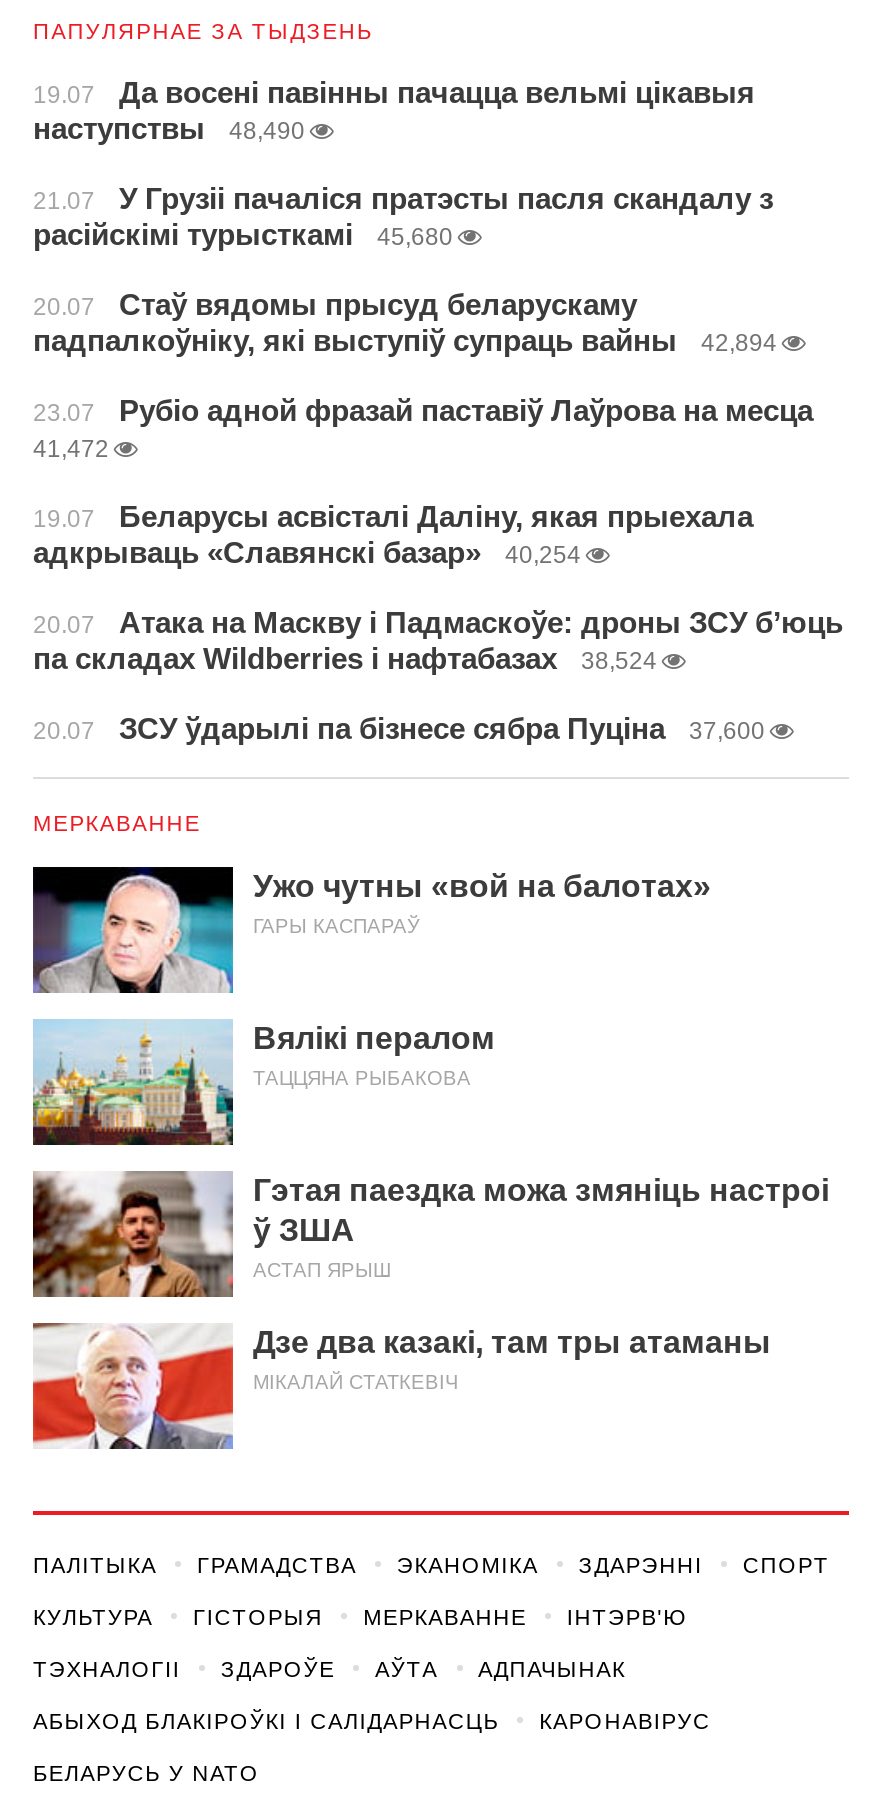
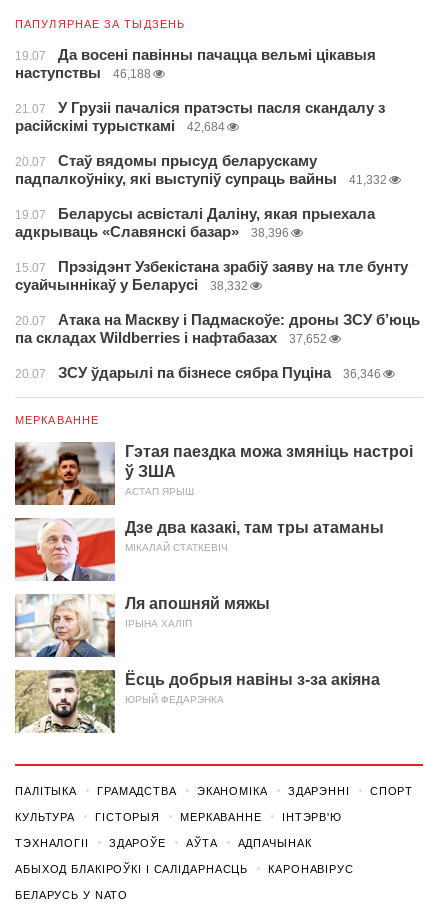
- наступствы 48,490
+ наступствы 46,188

- расійскімі турысткамі 45,680
+ расійскімі турысткамі 42,684

- 42,894
- 23.07
- Рубіо адной фразай паставіў Лаўрова на месца
- 41,472
+ 41,332

moved up: 19.07 | Беларусы асвісталі Даліну, якая прыехала | адкрываць «Славянскі базар»

- 40,254
+ 38,396
+ 15.07
+ Прэзідэнт Узбекістана зрабіў заяву на тле бунту
+ суайчыннікаў у Беларусі
+ 38,332

- па складах Wildberries і нафтабазах 38,524
+ па складах Wildberries і нафтабазах 37,652

- 20.07 ЗСУ ўдарылі па бізнесе сябра Пуціна 37,600
+ 20.07 ЗСУ ўдарылі па бізнесе сябра Пуціна 36,346

- [image]
- Ужо чутны «вой на балотах»
- ГАРЫ КАСПАРАЎ
- Вялікі пералом
- ТАЦЦЯНА РЫБАКОВА

- [image]

moved up: [image] | Гэтая паездка можа змяніць настроі | ў ЗША | АСТАП ЯРЫШ | Дзе два казакі, там тры атаманы | МІКАЛАЙ СТАТКЕВІЧ

+ [image]
+ Ля апошняй мяжы
+ ІРЫНА ХАЛІП
+ Ёсць добрыя навіны з-за акіяна
+ ЮРЫЙ ФЕДАРЭНКА

+ [image]
